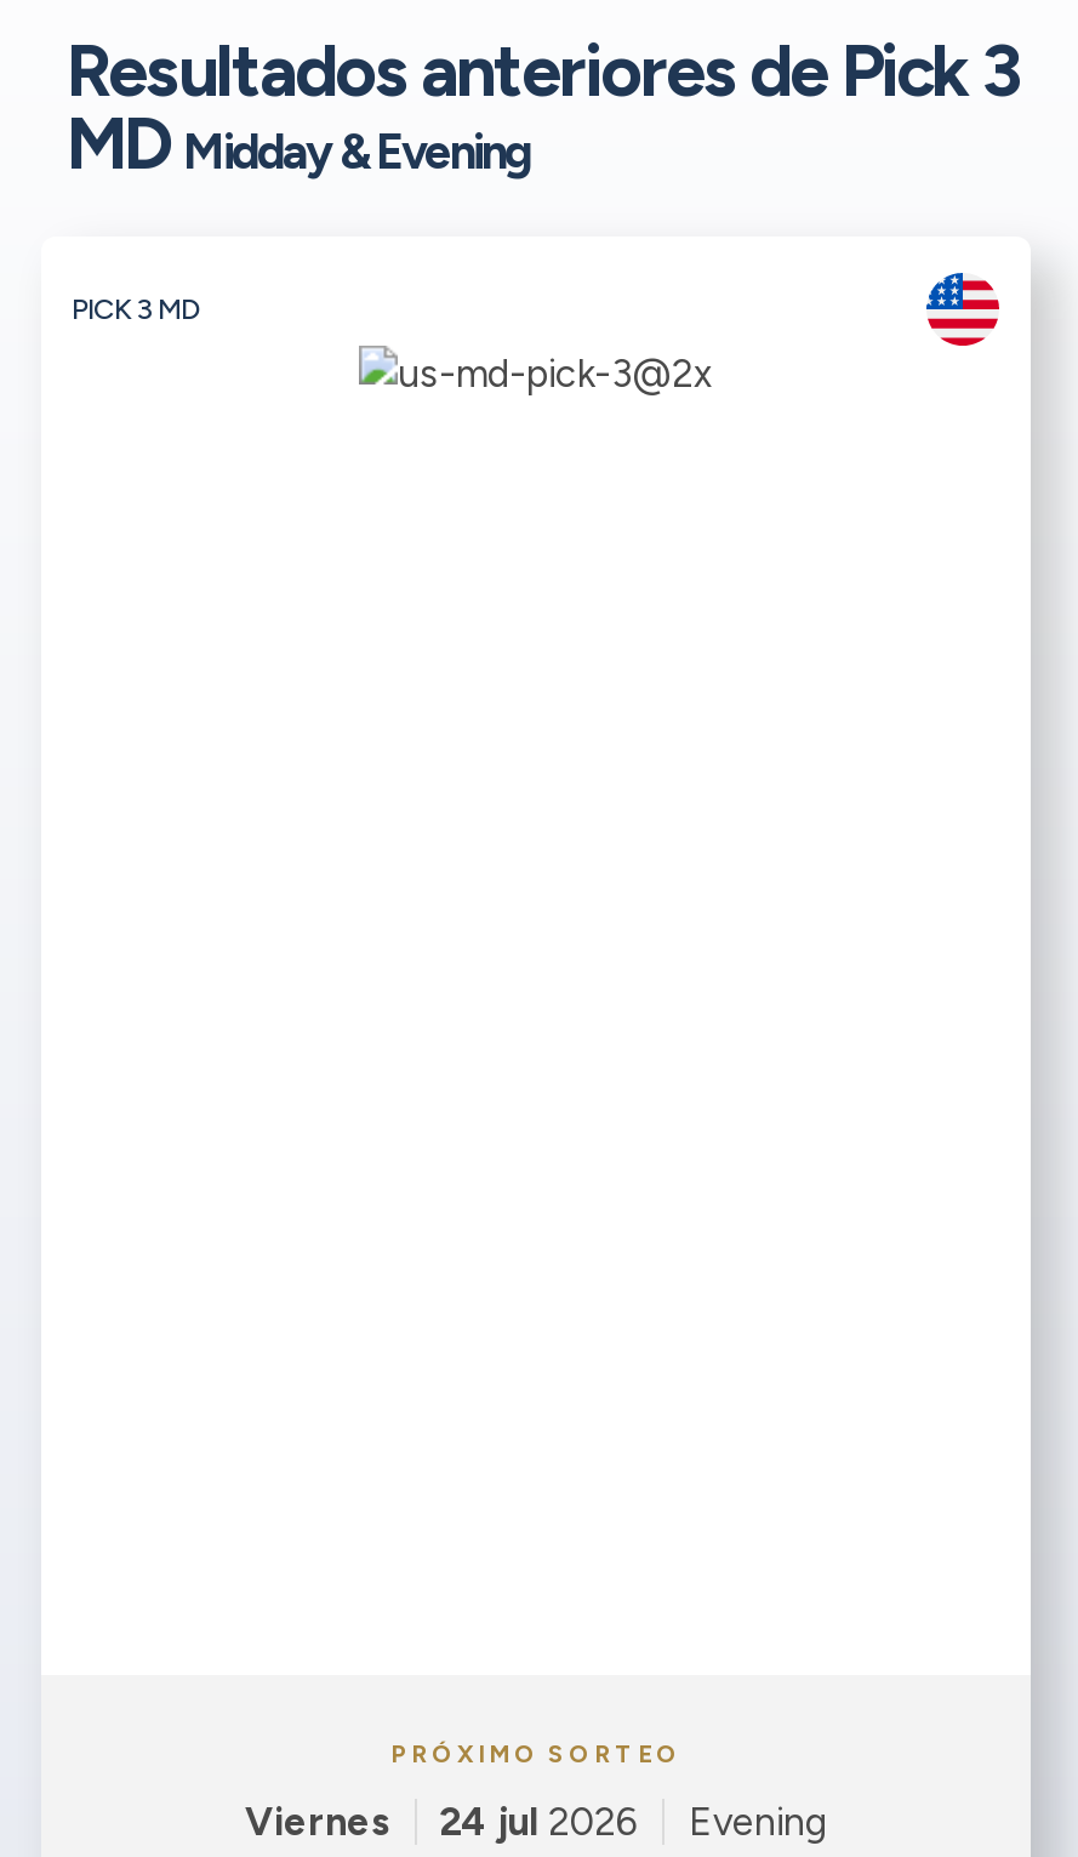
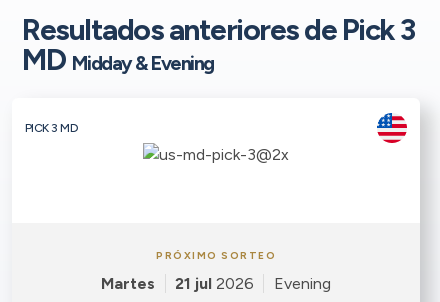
- Viernes
- 24 jul 2026
+ Martes
+ 21 jul 2026
